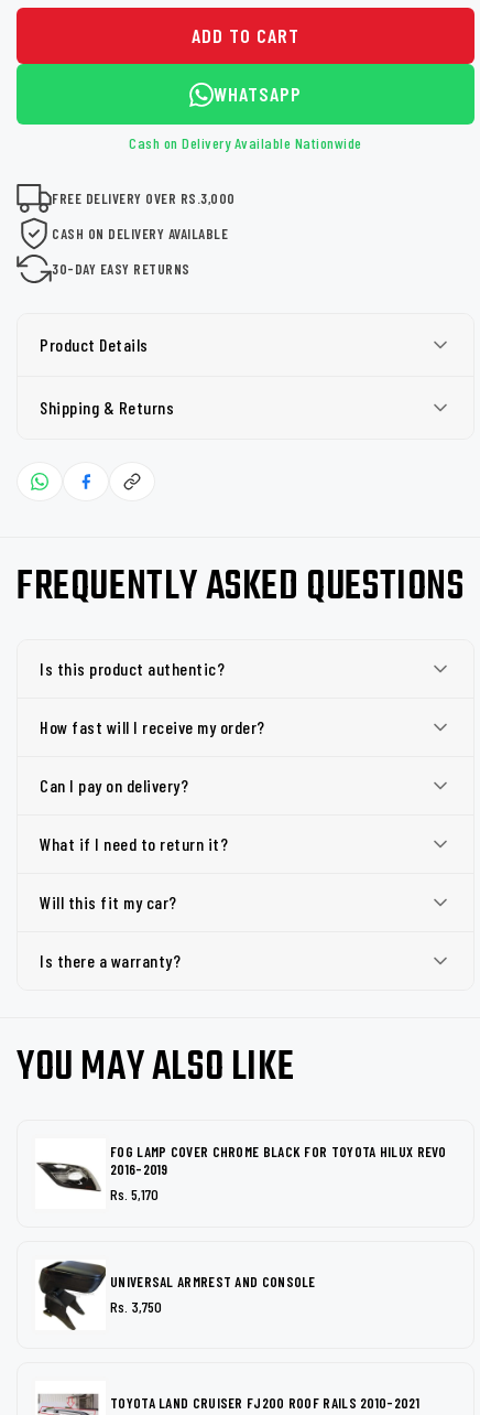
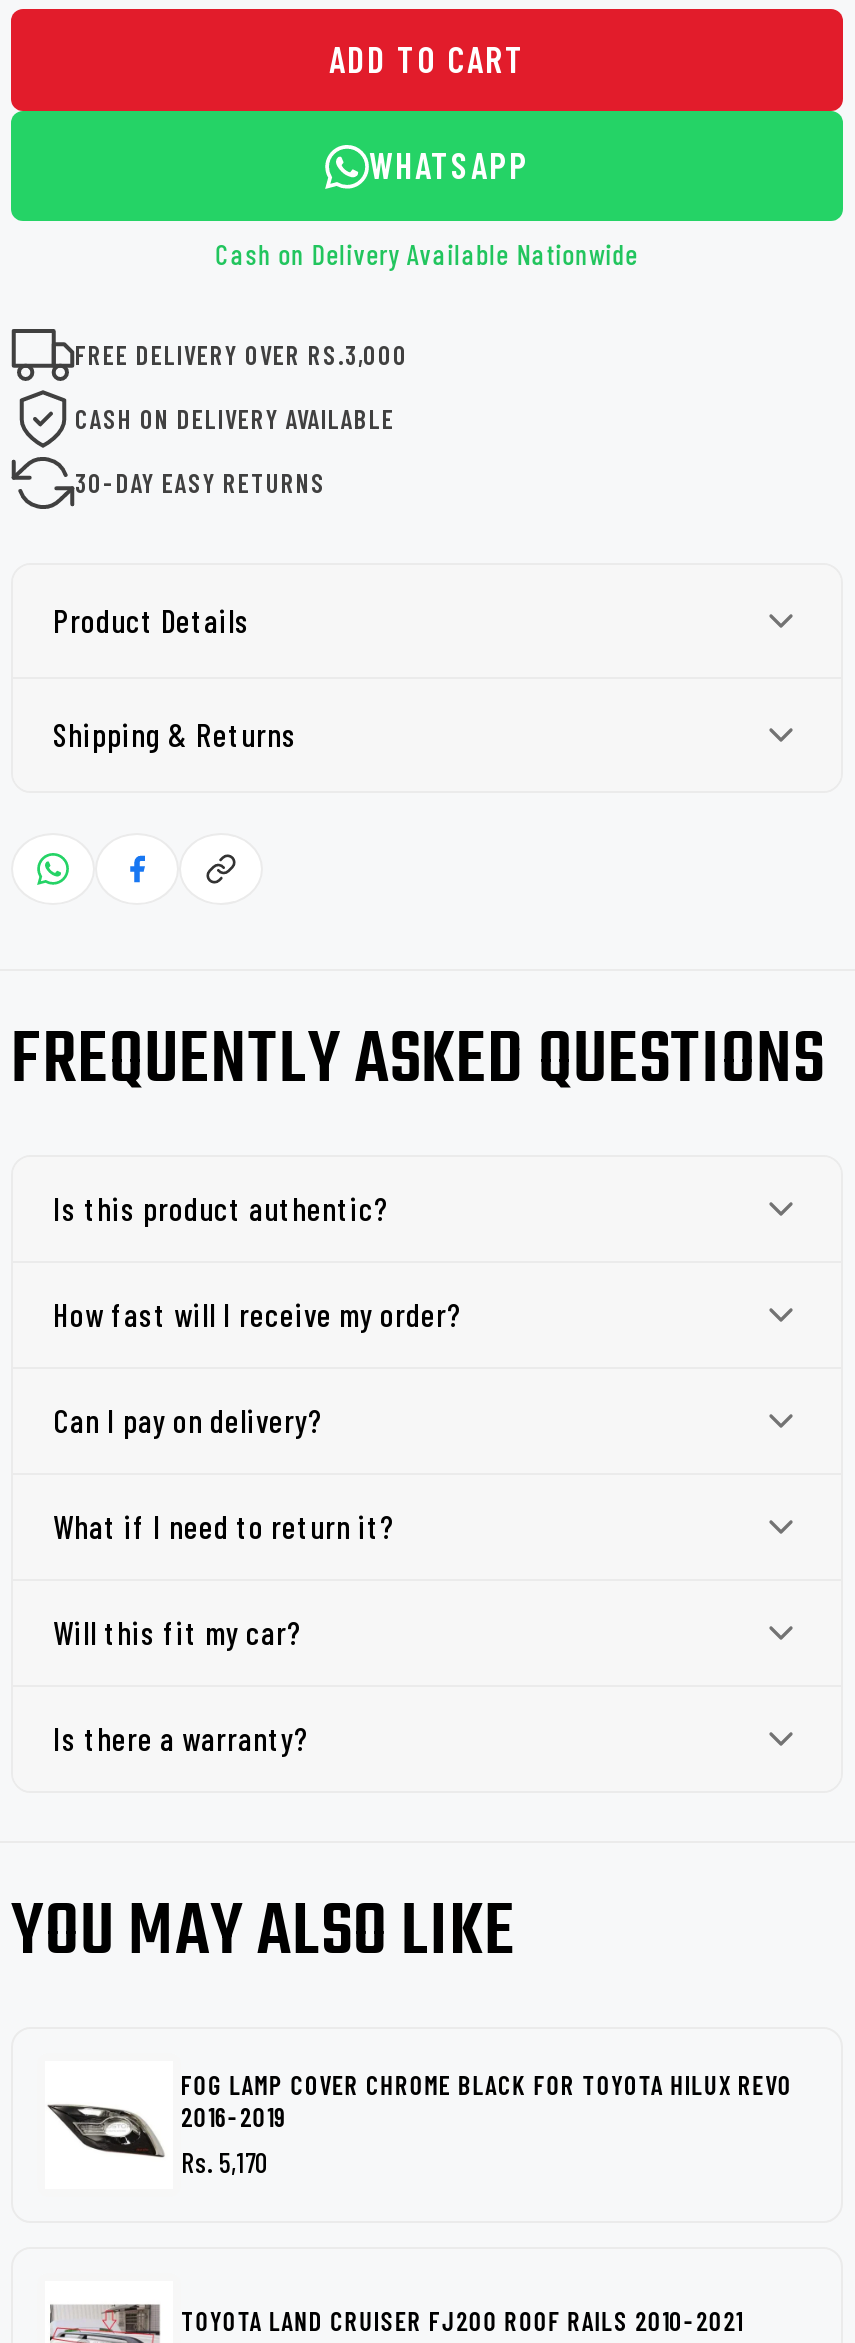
- [image]
- UNIVERSAL ARMREST AND CONSOLE
- Rs. 3,750
